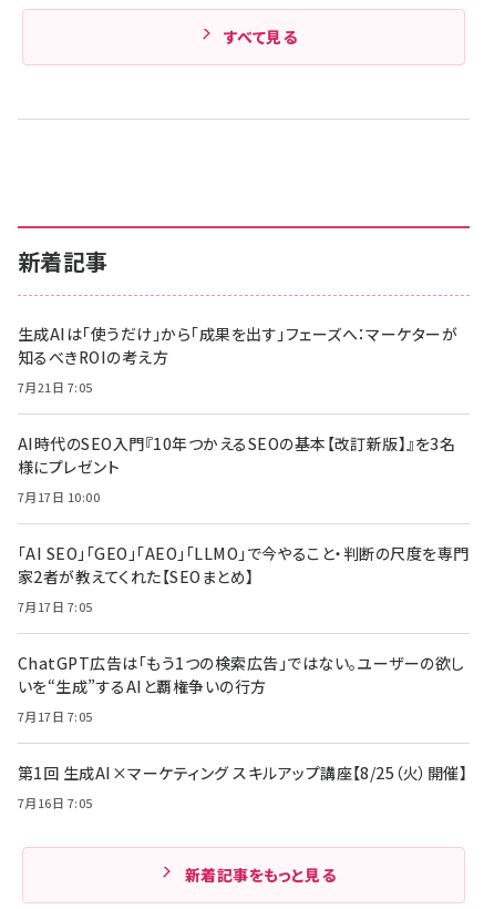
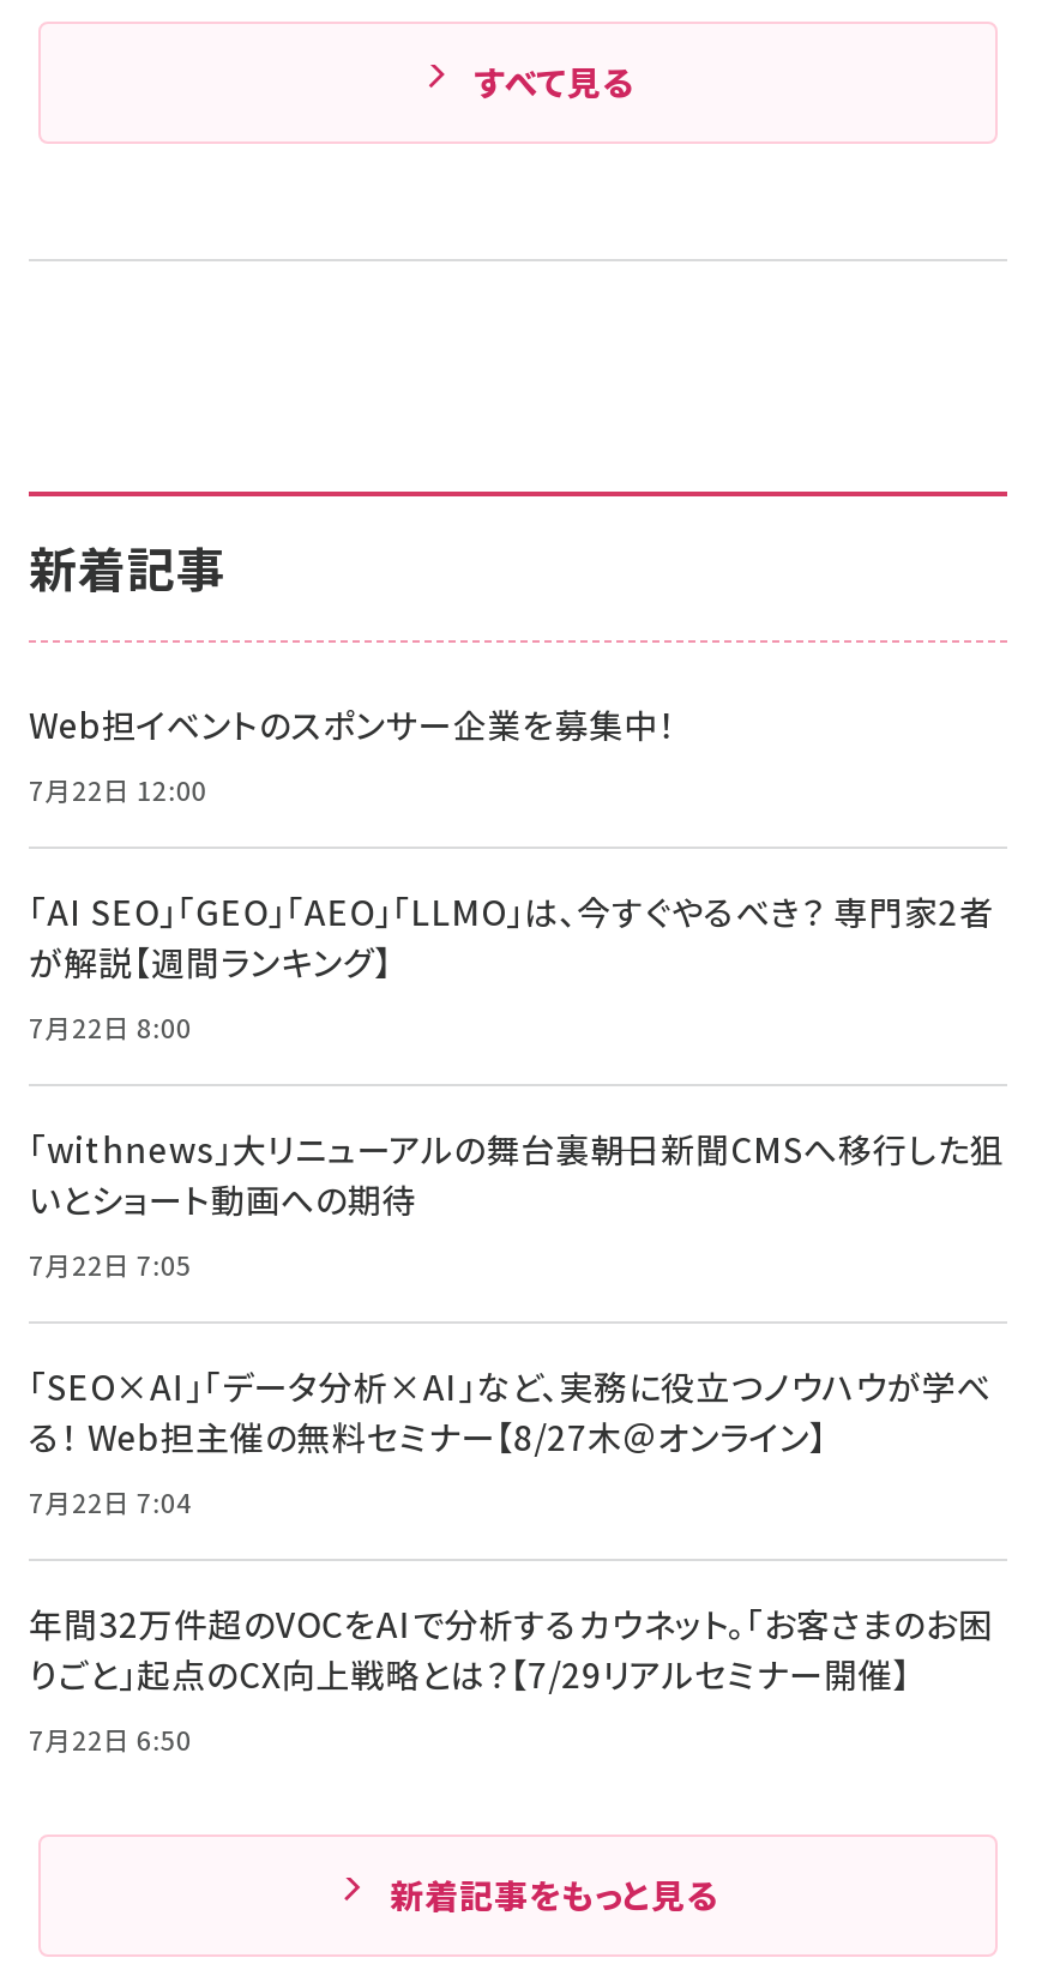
- 生成AIは「使うだけ」から「成果を出す」フェーズへ：マーケターが
- 知るべきROIの考え方
- 7月21日 7:05
+ Web担イベントのスポンサー企業を募集中！
+ 7月22日 12:00

- AI時代のSEO入門『10年つかえるSEOの基本【改訂新版】』を3名
- 様にプレゼント
- 7月17日 10:00
+ 「AI SEO」「GEO」「AEO」「LLMO」は、今すぐやるべき？ 専門家2者
+ が解説【週間ランキング】
+ 7月22日 8:00

- 「AI SEO」「GEO」「AEO」「LLMO」で今やること・判断の尺度を専門
- 家2者が教えてくれた【SEOまとめ】
- 7月17日 7:05
+ 「withnews」大リニューアルの舞台裏――朝日新聞CMSへ移行した狙
+ いとショート動画への期待
+ 7月22日 7:05

- ChatGPT広告は「もう1つの検索広告」ではない。ユーザーの欲し
- いを“生成”するAIと覇権争いの行方
- 7月17日 7:05
+ 「SEO×AI」「データ分析×AI」など、実務に役立つノウハウが学べ
+ る！ Web担主催の無料セミナー【8/27木＠オンライン】
+ 7月22日 7:04

- 第1回 生成AI×マーケティング スキルアップ講座【8/25（火）開催】
- 7月16日 7:05
+ 年間32万件超のVOCをAIで分析するカウネット。「お客さまのお困
+ りごと」起点のCX向上戦略とは？【7/29リアルセミナー開催】
+ 7月22日 6:50
